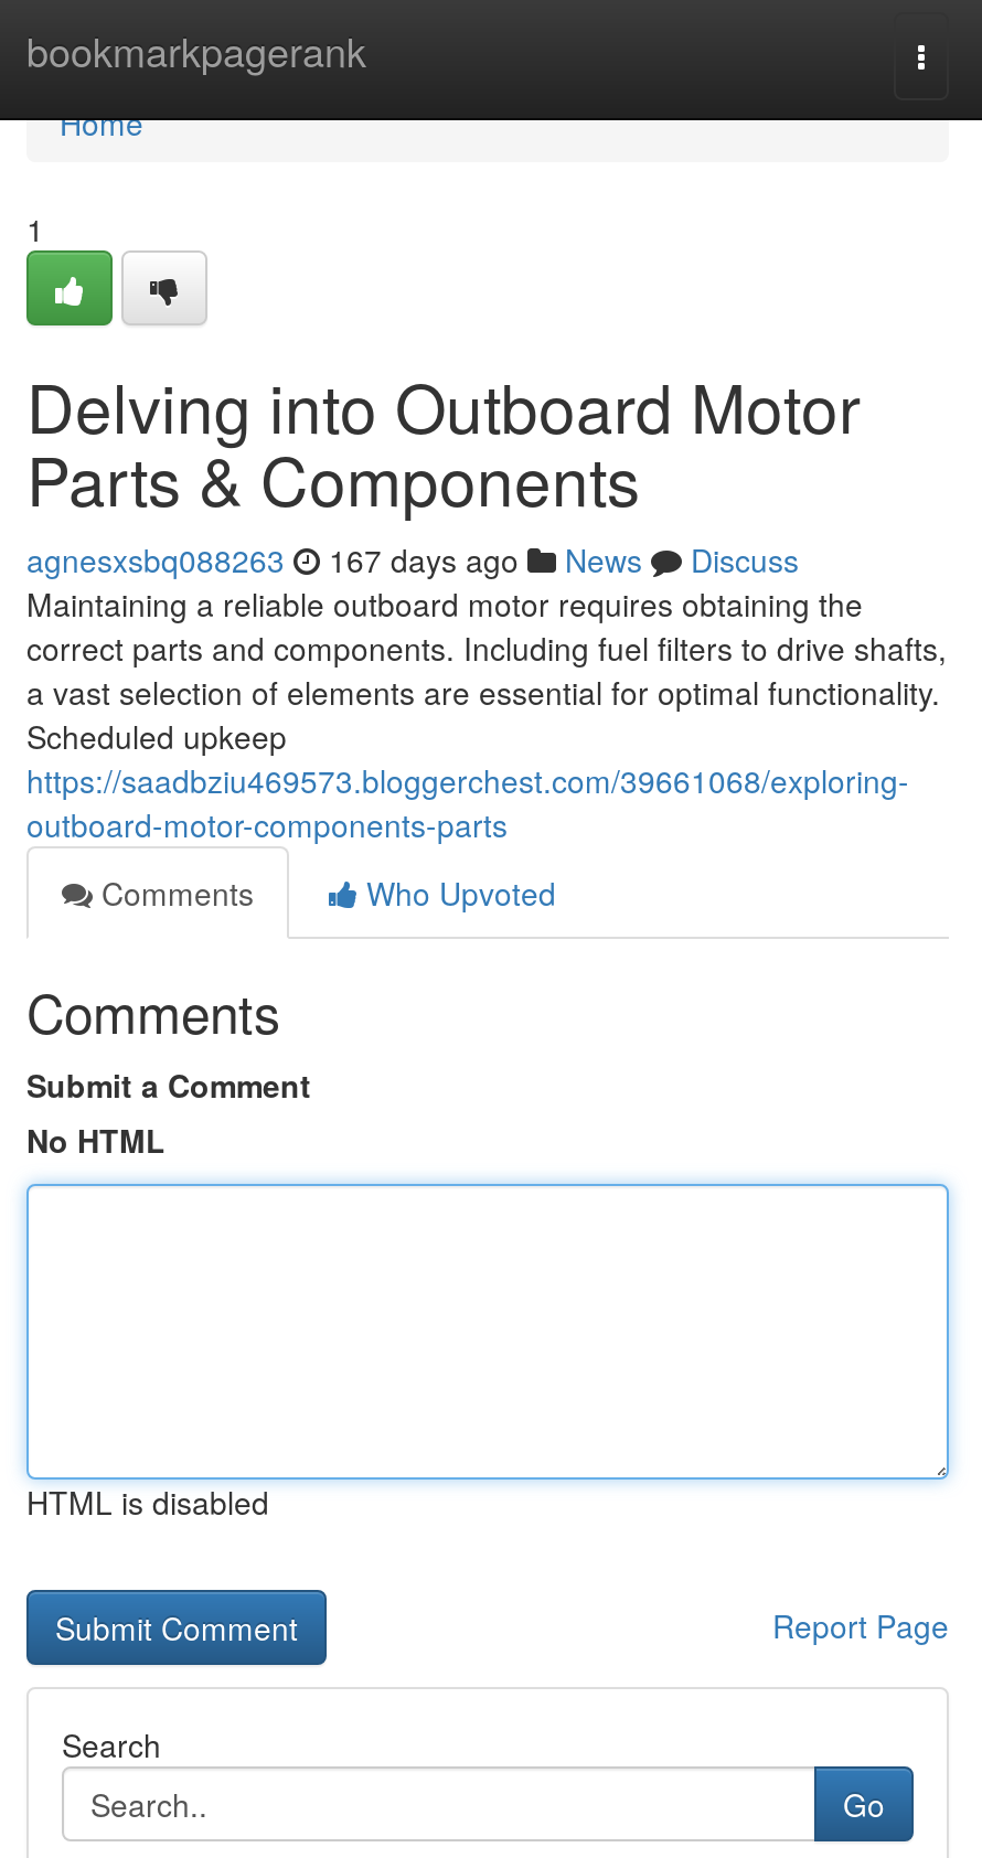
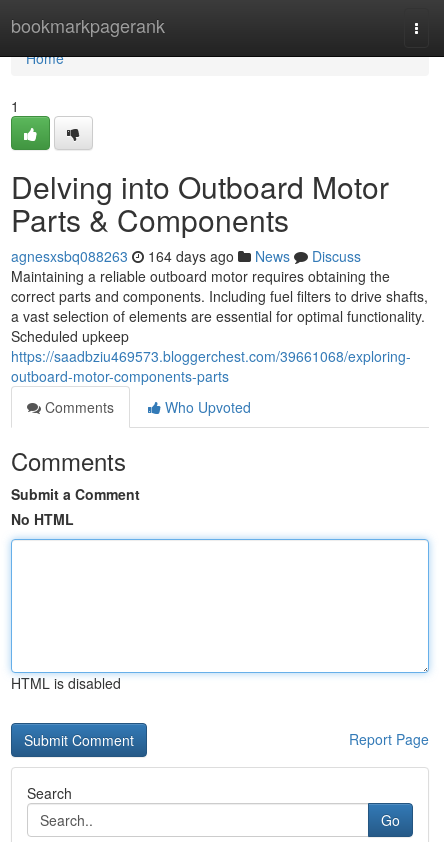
- agnesxsbq088263 167 days ago News Discuss
+ agnesxsbq088263 164 days ago News Discuss
